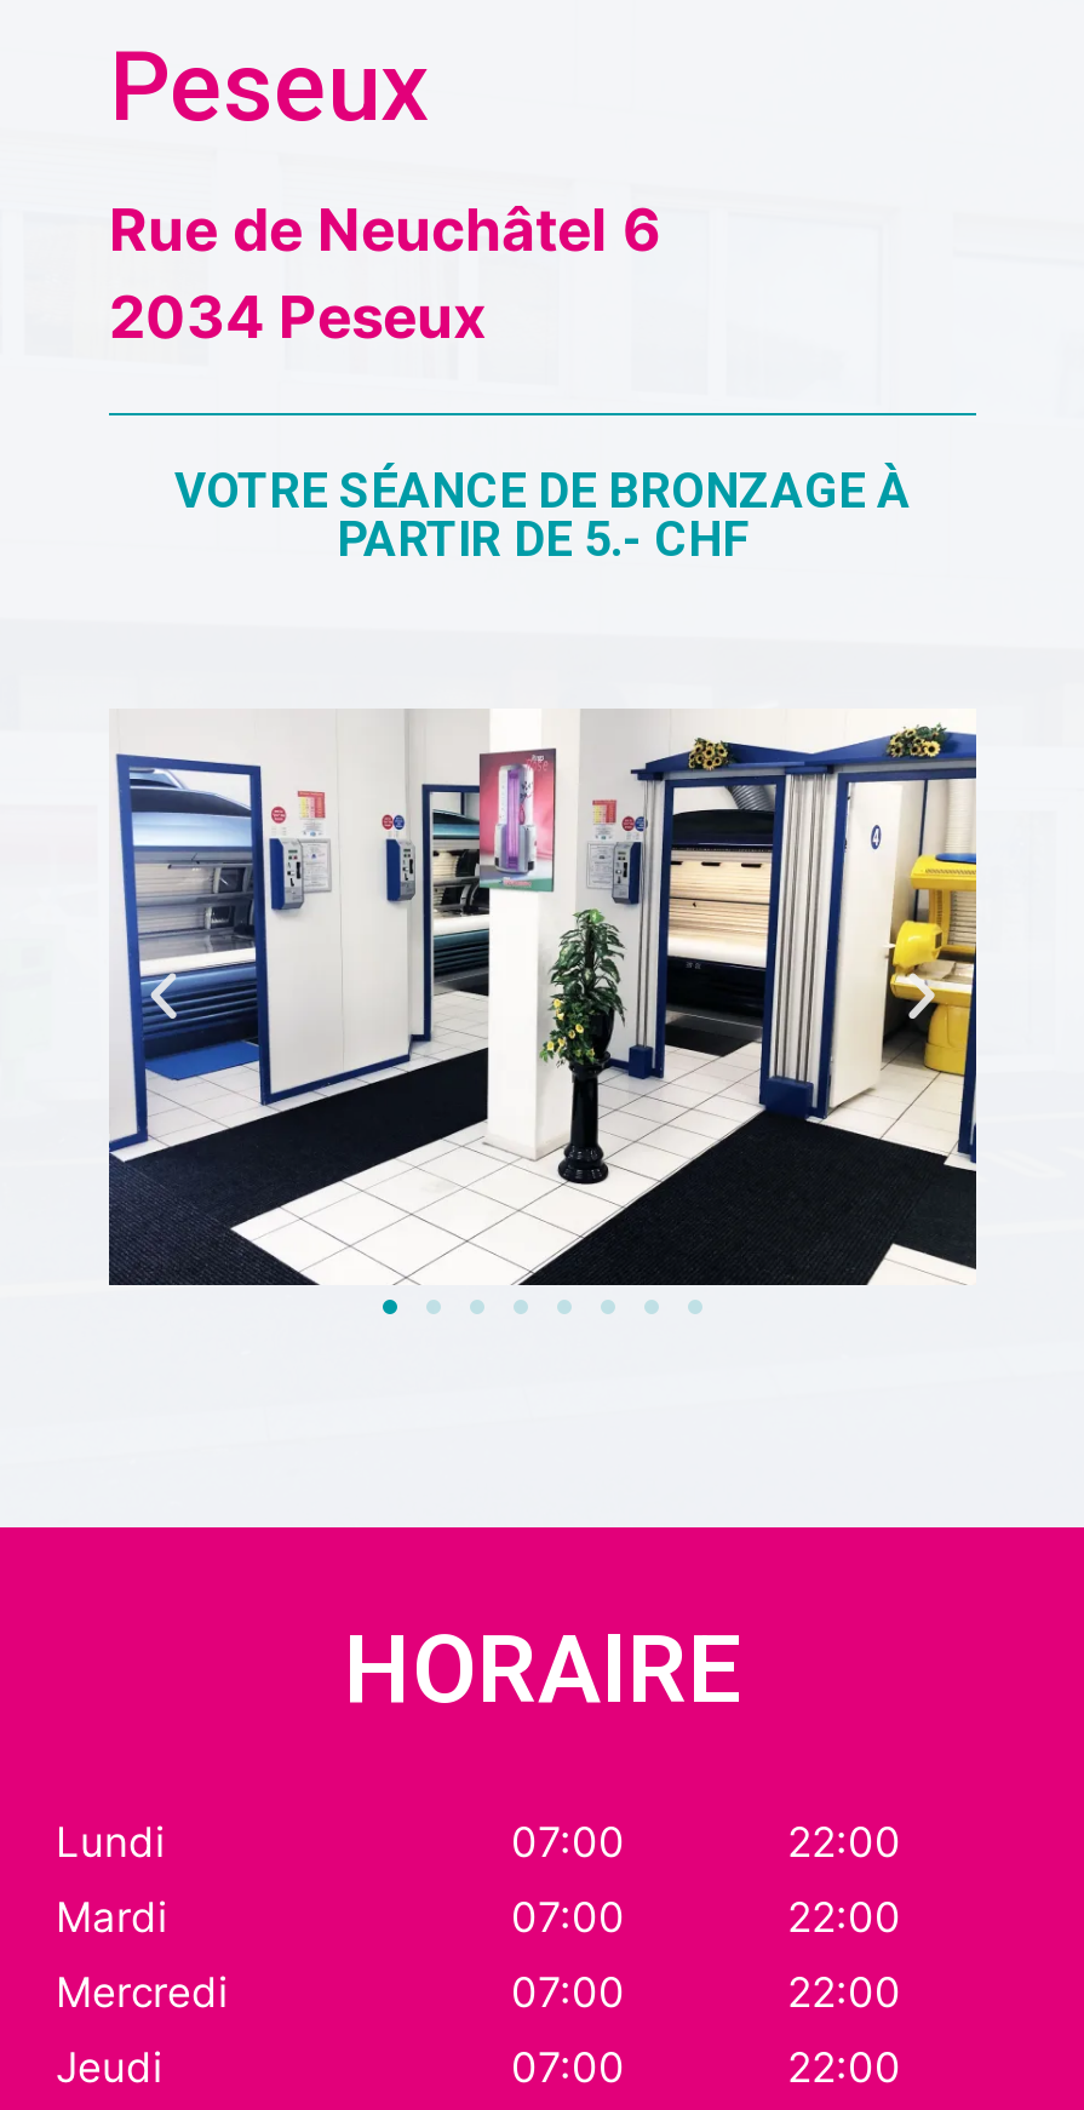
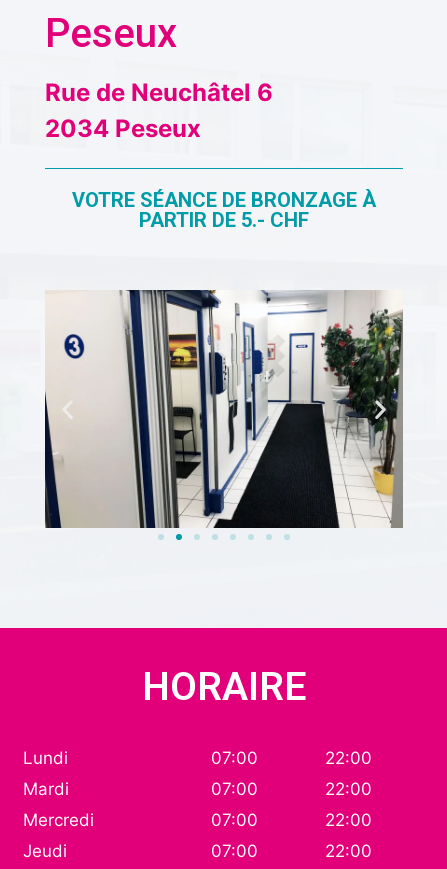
- [image]
+ [image]
